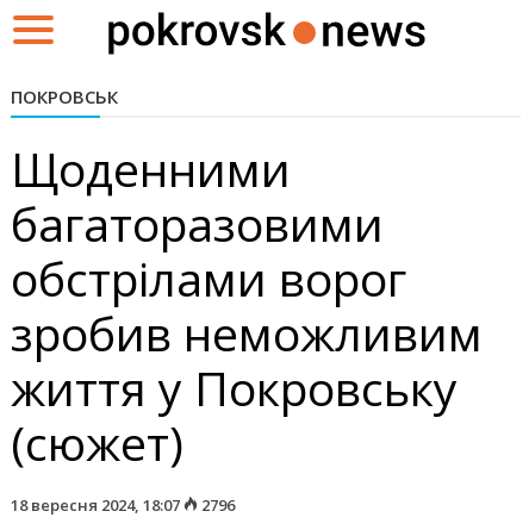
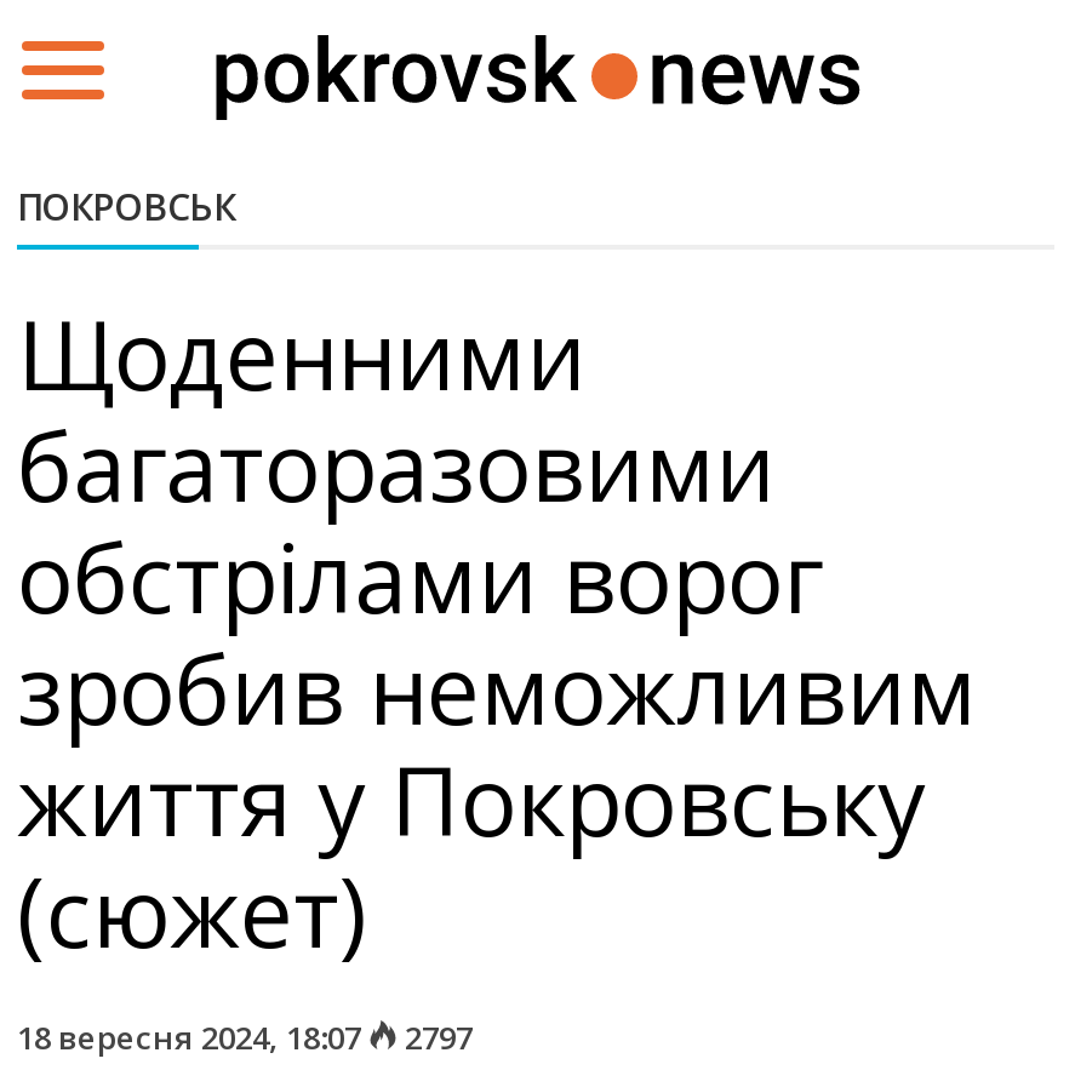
- 18 вересня 2024, 18:07 2796
+ 18 вересня 2024, 18:07 2797
